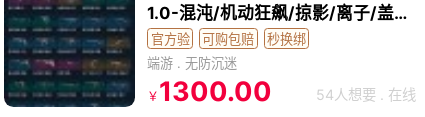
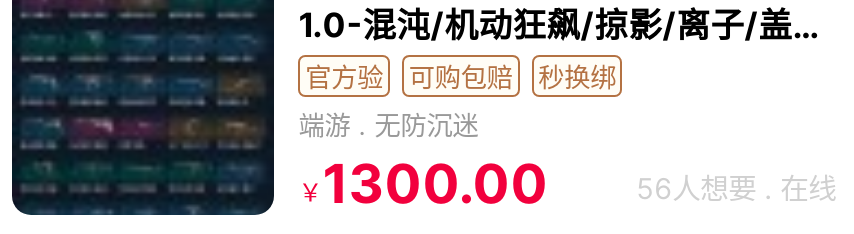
- 54人想要 . 在线
+ 56人想要 . 在线
